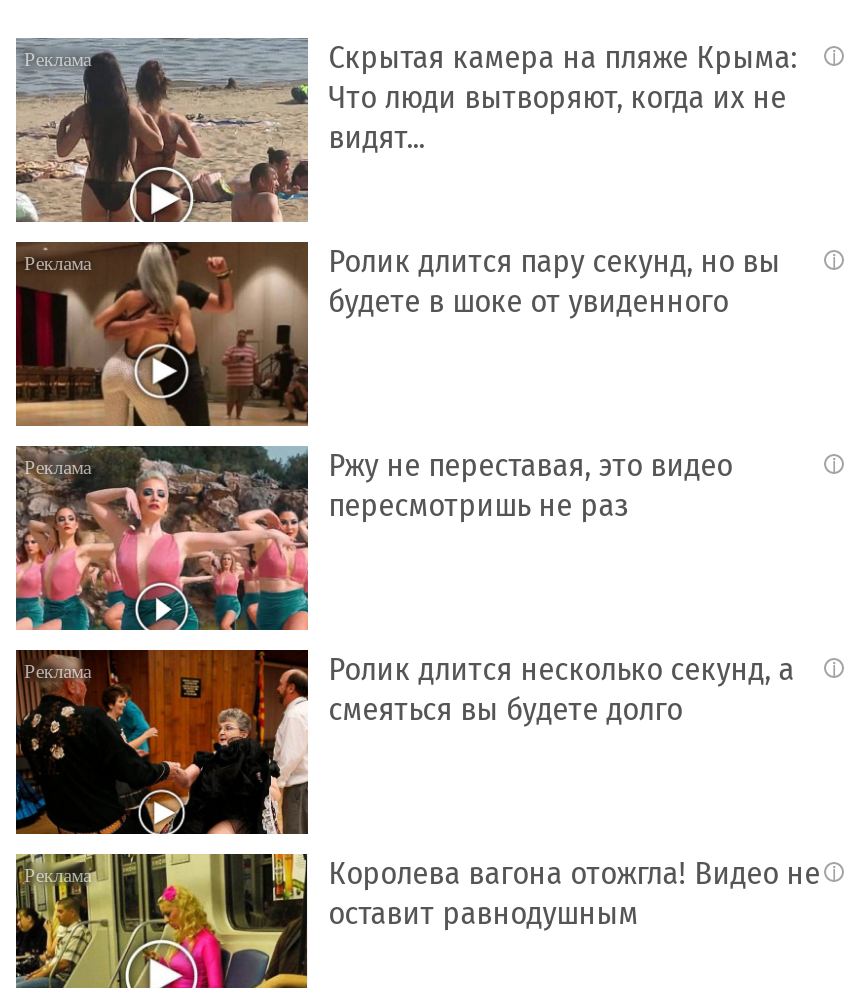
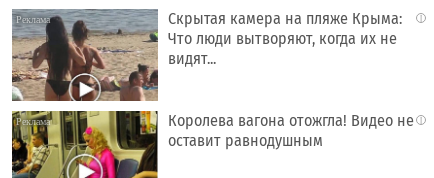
- [image]
- Ролик длится пару секунд, но вы
- будете в шоке от увиденного

- [image]
- Ржу не переставая, это видео
- пересмотришь не раз

- [image]
- Ролик длится несколько секунд, а
- смеяться вы будете долго
